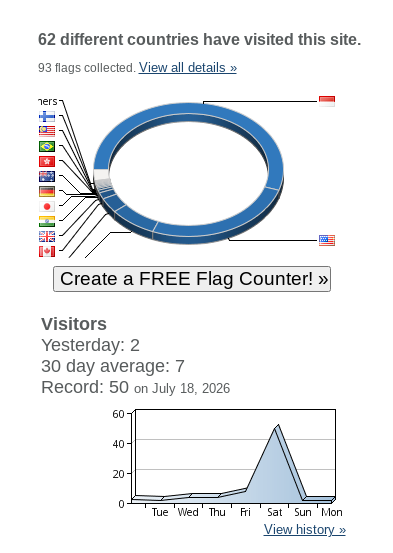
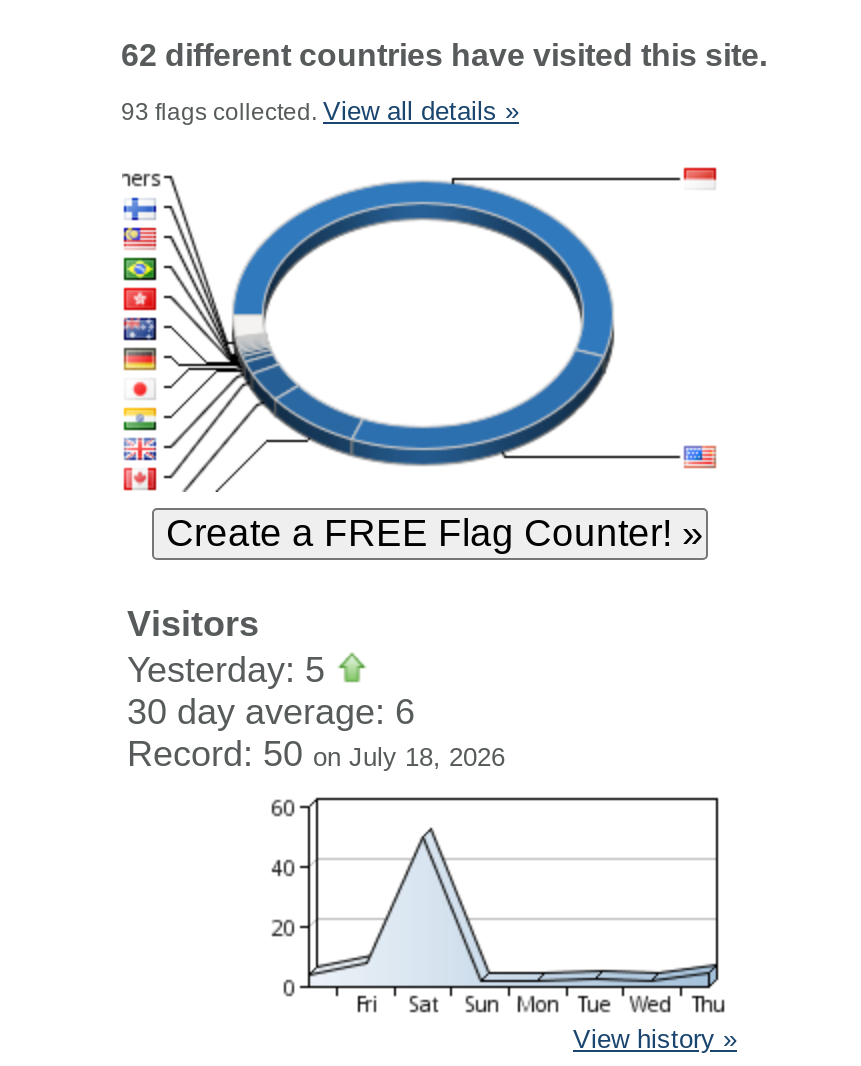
- Yesterday: 2
+ Yesterday: 5

- 30 day average: 7
+ 30 day average: 6

- [image]
+ [image]
